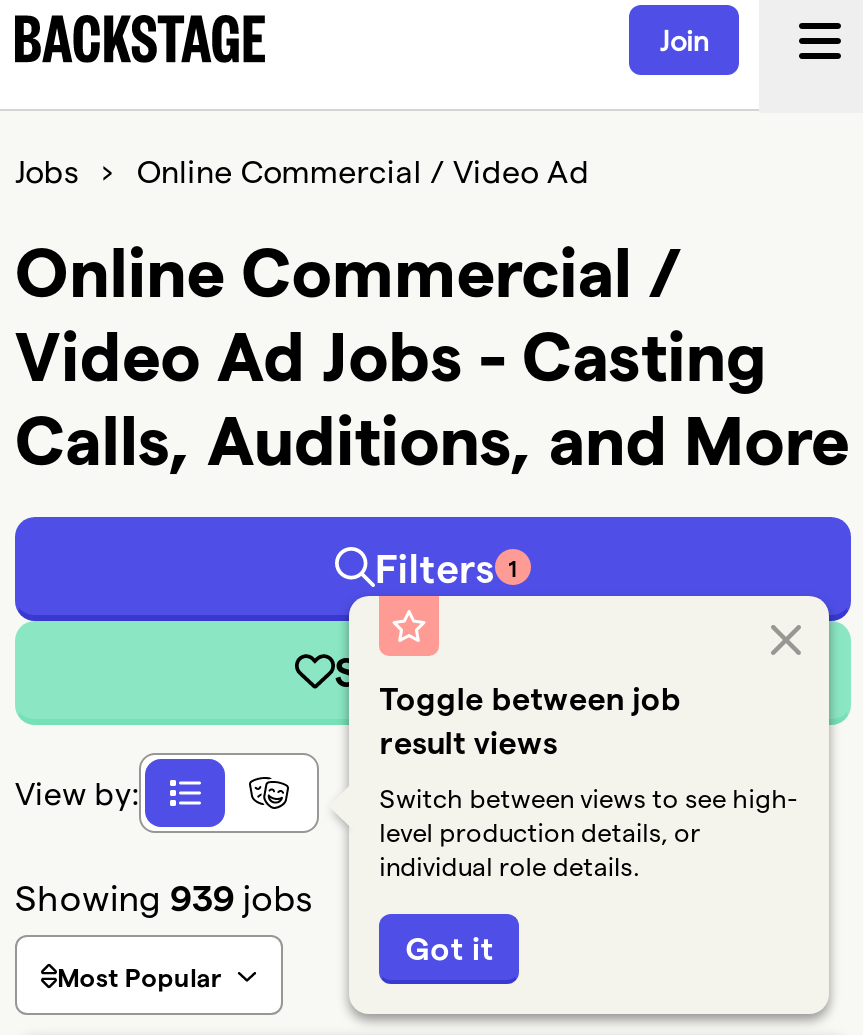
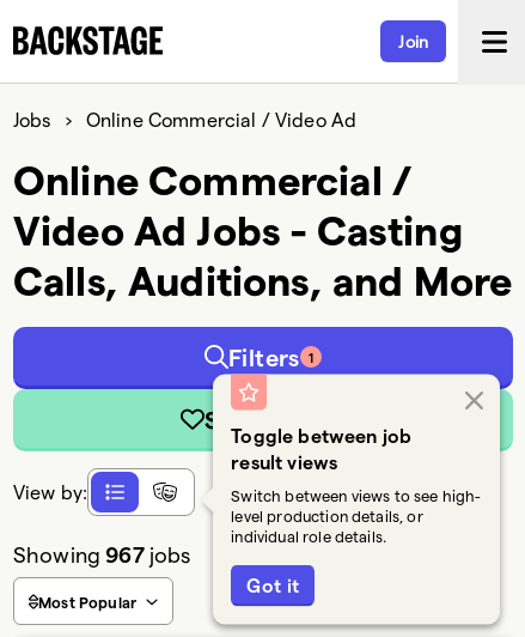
- Showing 939 jobs
+ Showing 967 jobs
